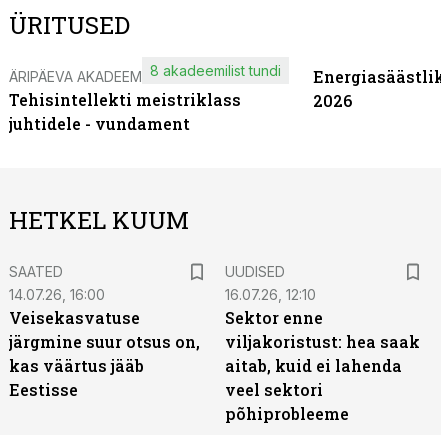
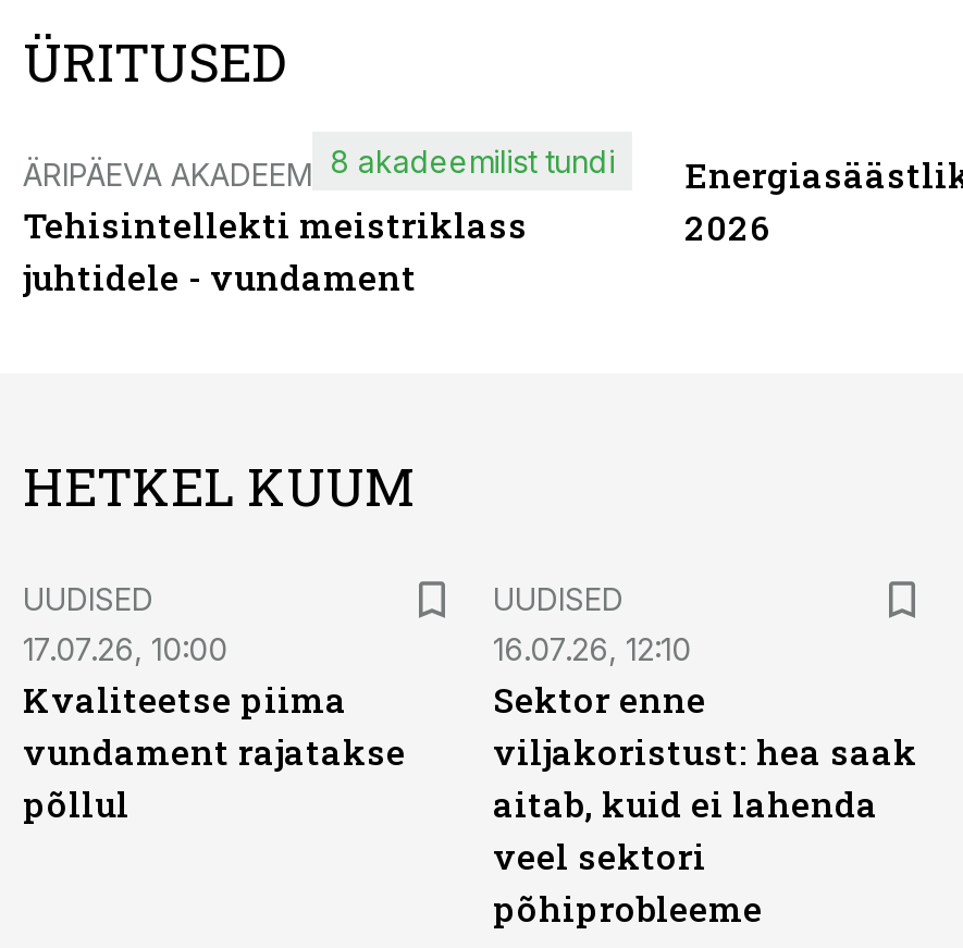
- SAATED
- 14.07.26, 16:00
- Veisekasvatuse
- järgmine suur otsus on,
- kas väärtus jääb
- Eestisse
+ UUDISED
+ 17.07.26, 10:00
+ Kvaliteetse piima
+ vundament rajatakse
+ põllul
